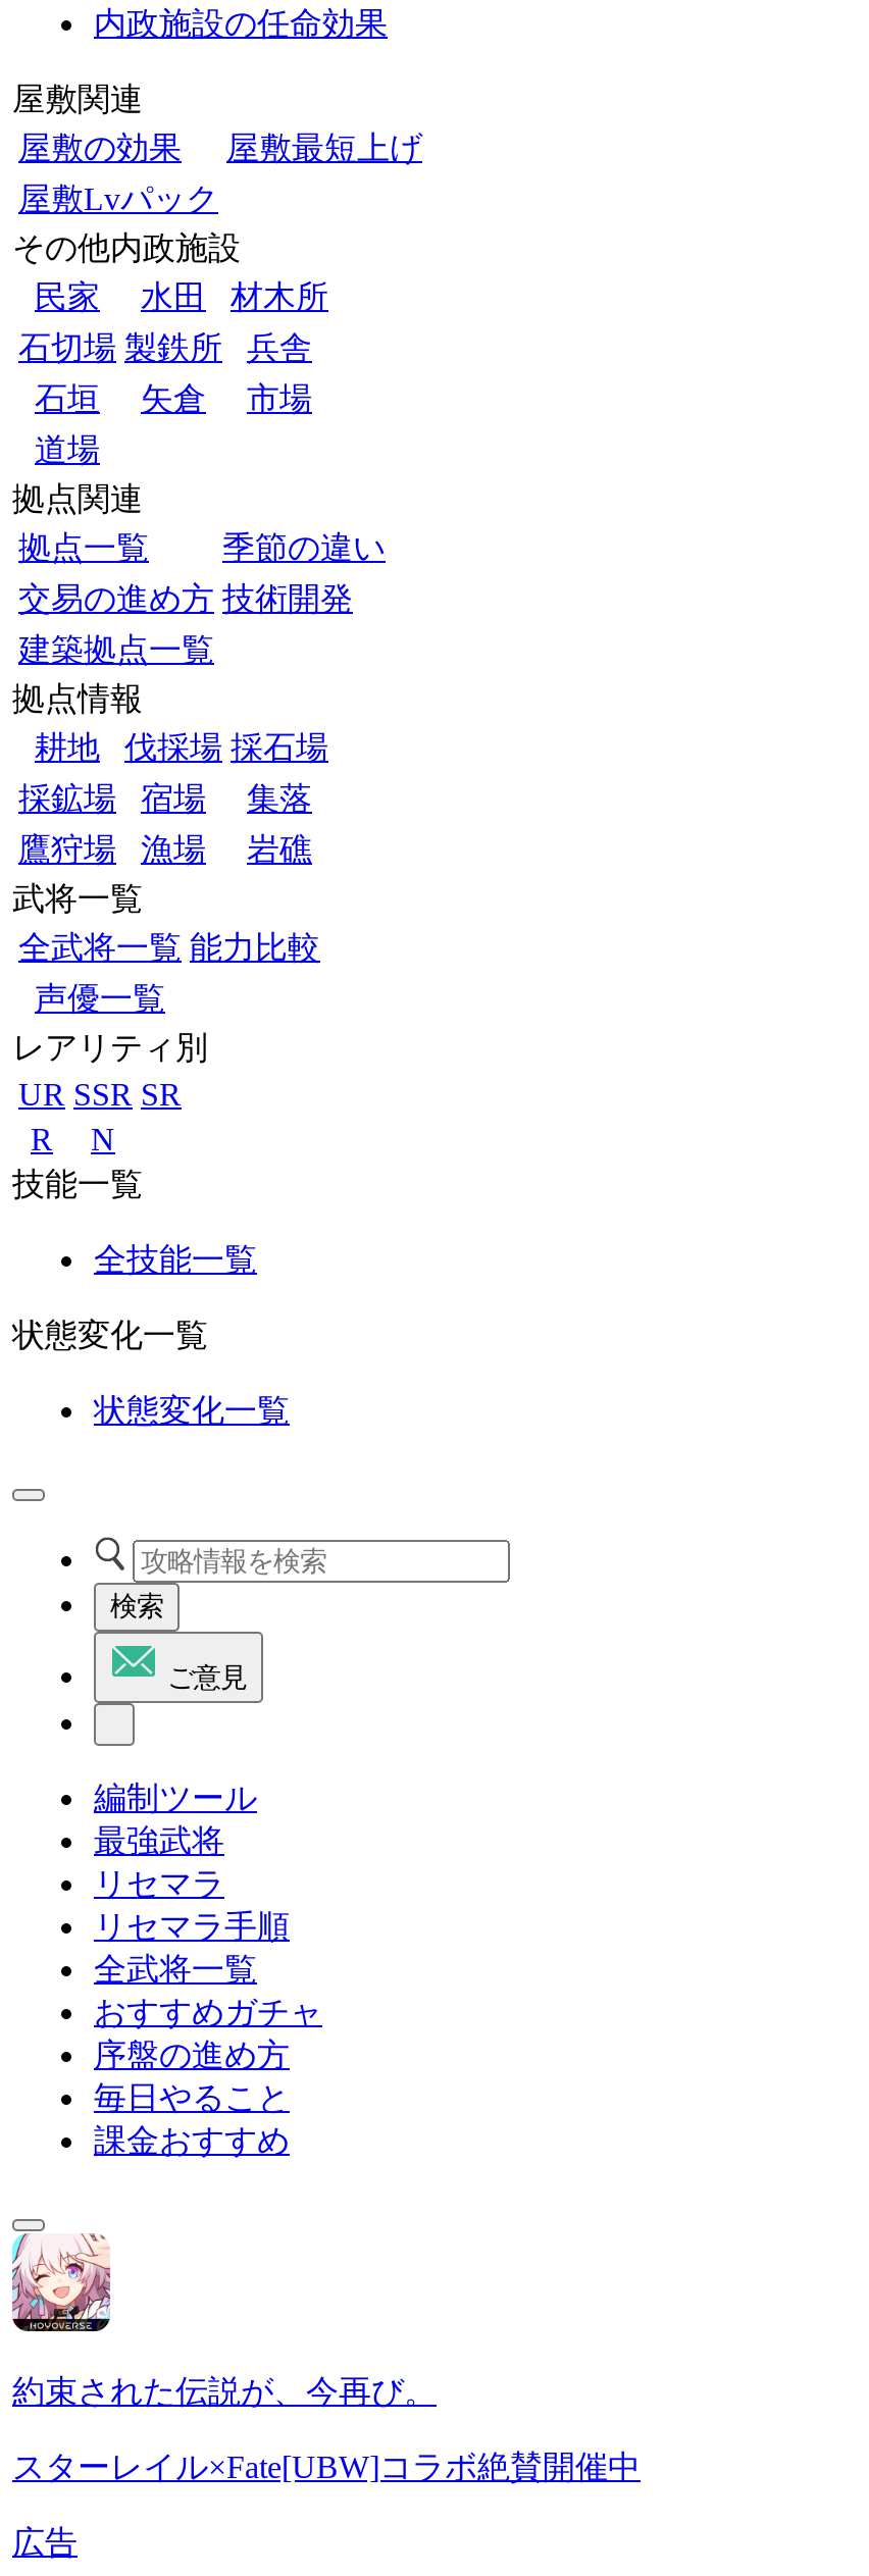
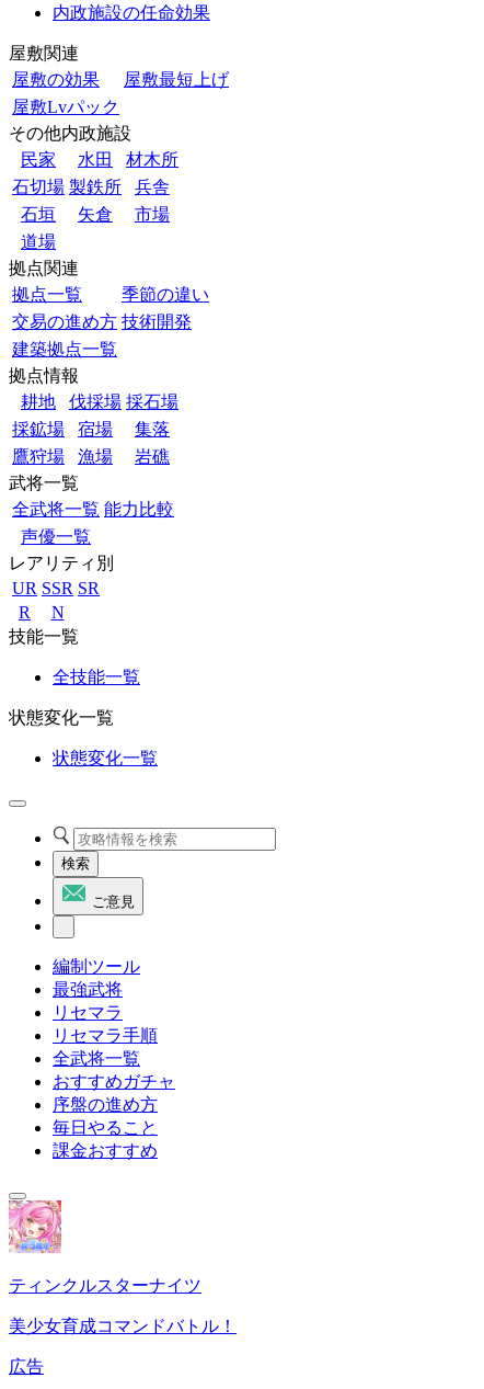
- [image]
- 約束された伝説が、今再び。
+ [image]
+ ティンクルスターナイツ

- スターレイル×Fate[UBW]コラボ絶賛開催中
+ 美少女育成コマンドバトル！
